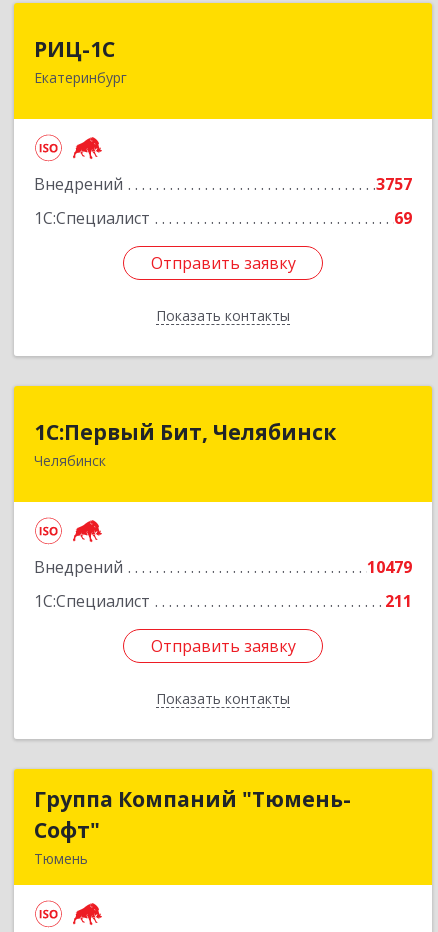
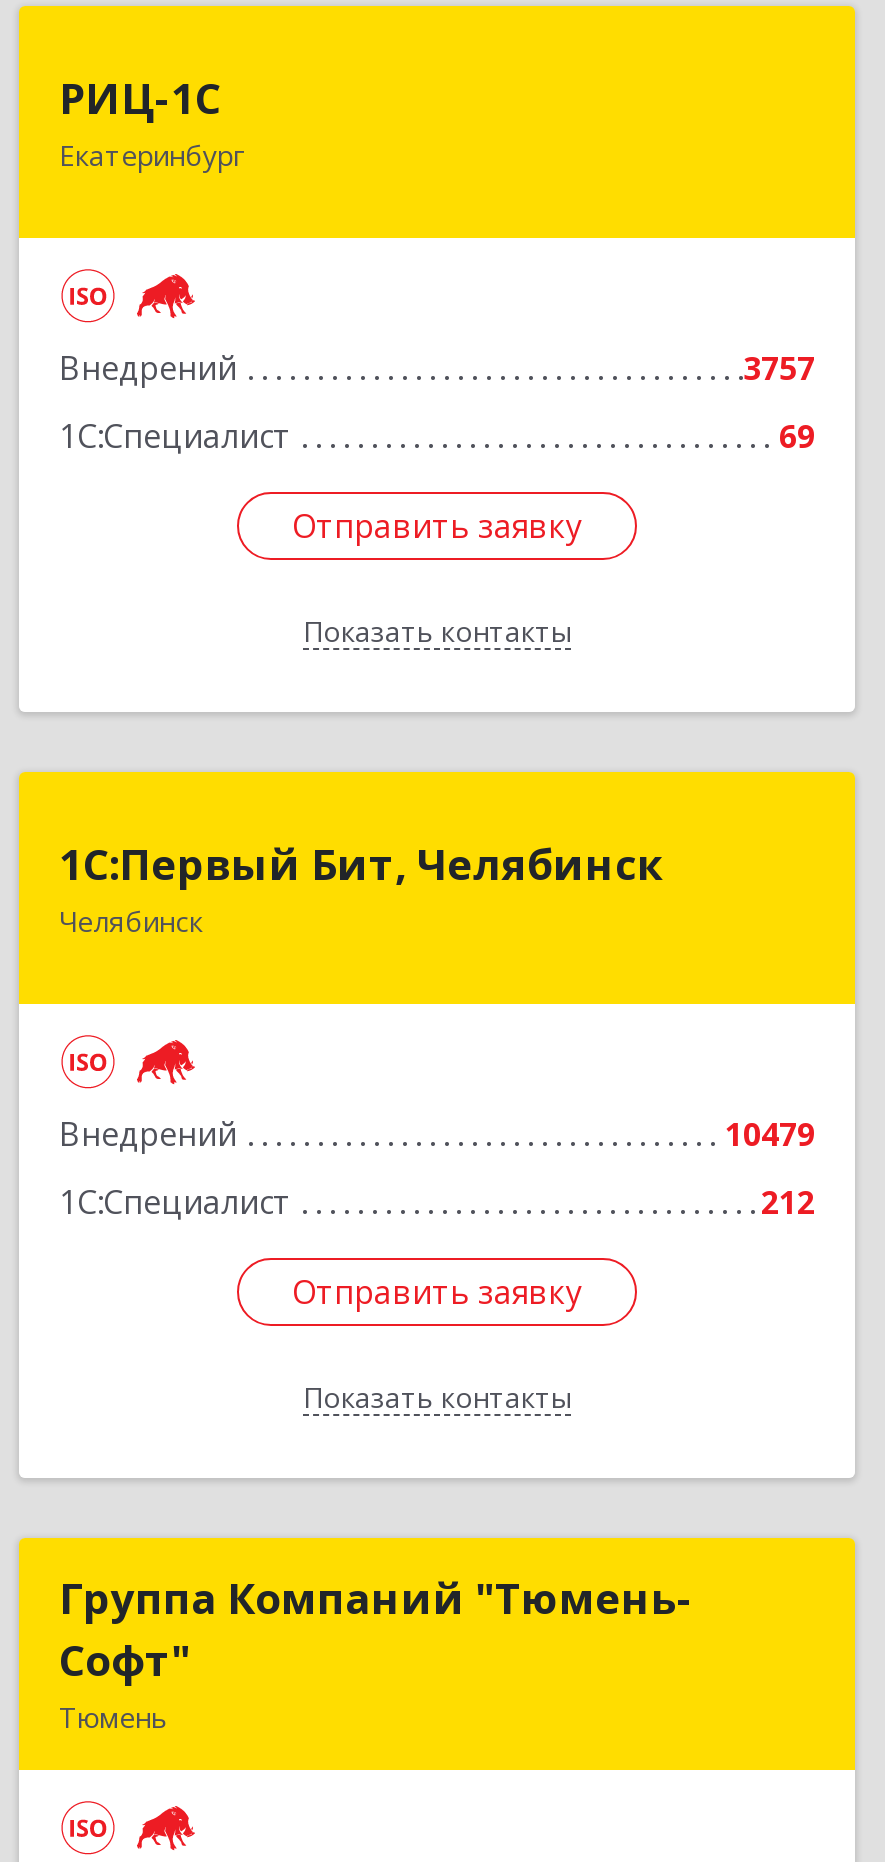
- 211
+ 212
